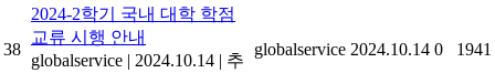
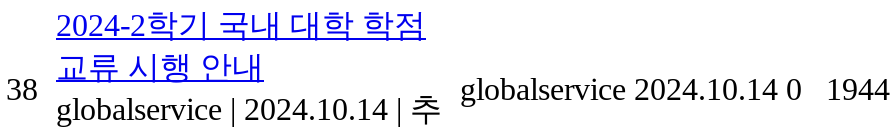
- globalservice 2024.10.14 0 1941
+ globalservice 2024.10.14 0 1944
